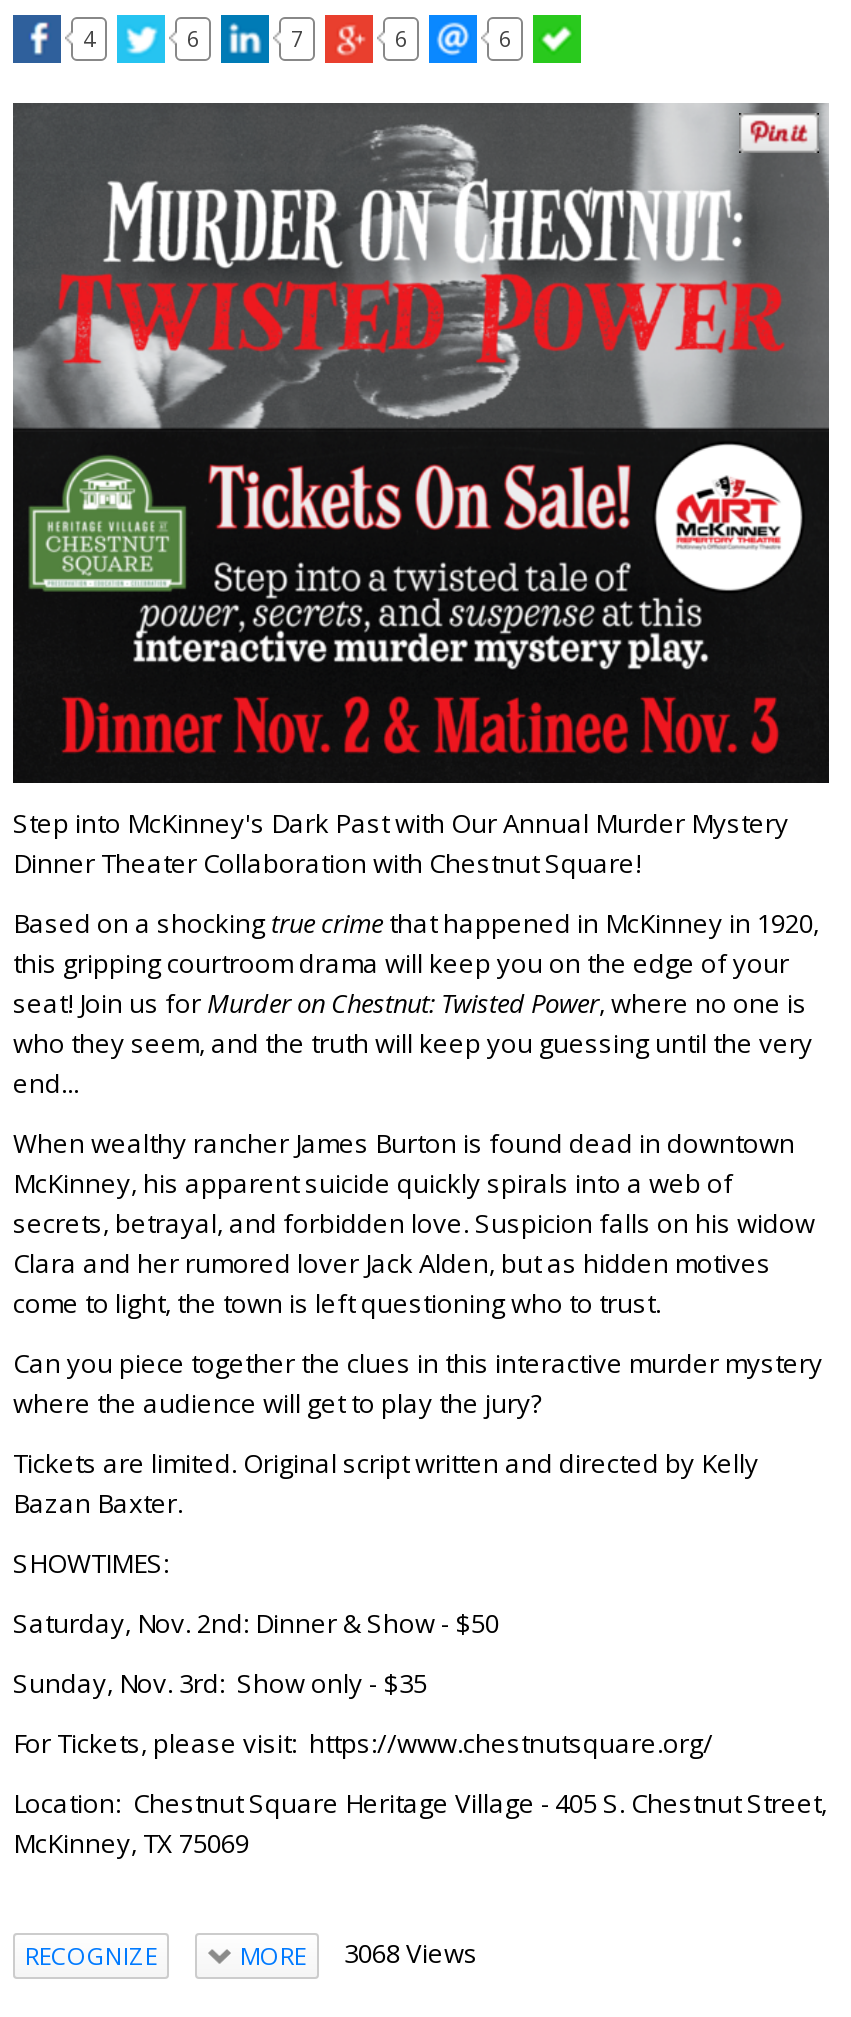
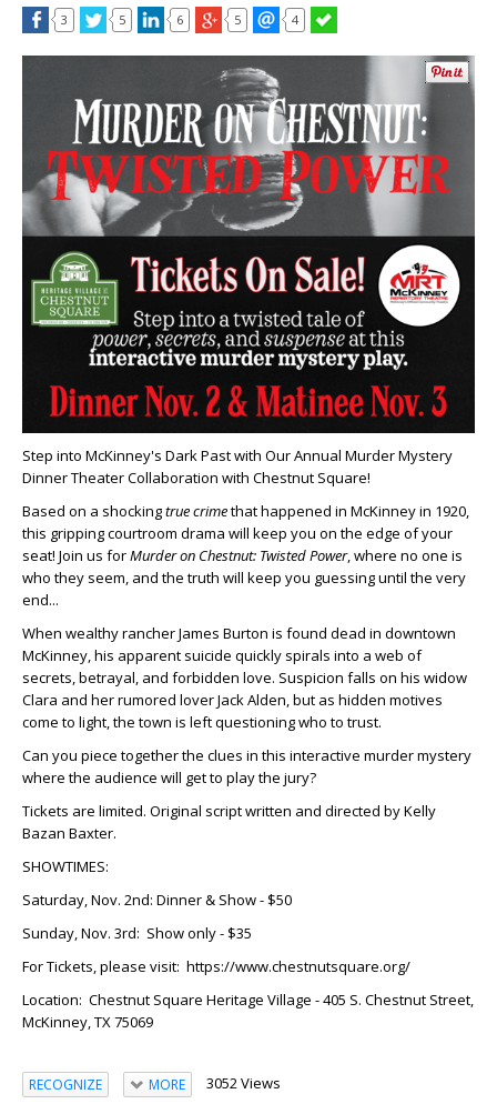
- 4
+ 3
+ 5

- 7
- 6
- 6
+ 5
+ 4

- MORE 3068 Views
+ MORE 3052 Views
